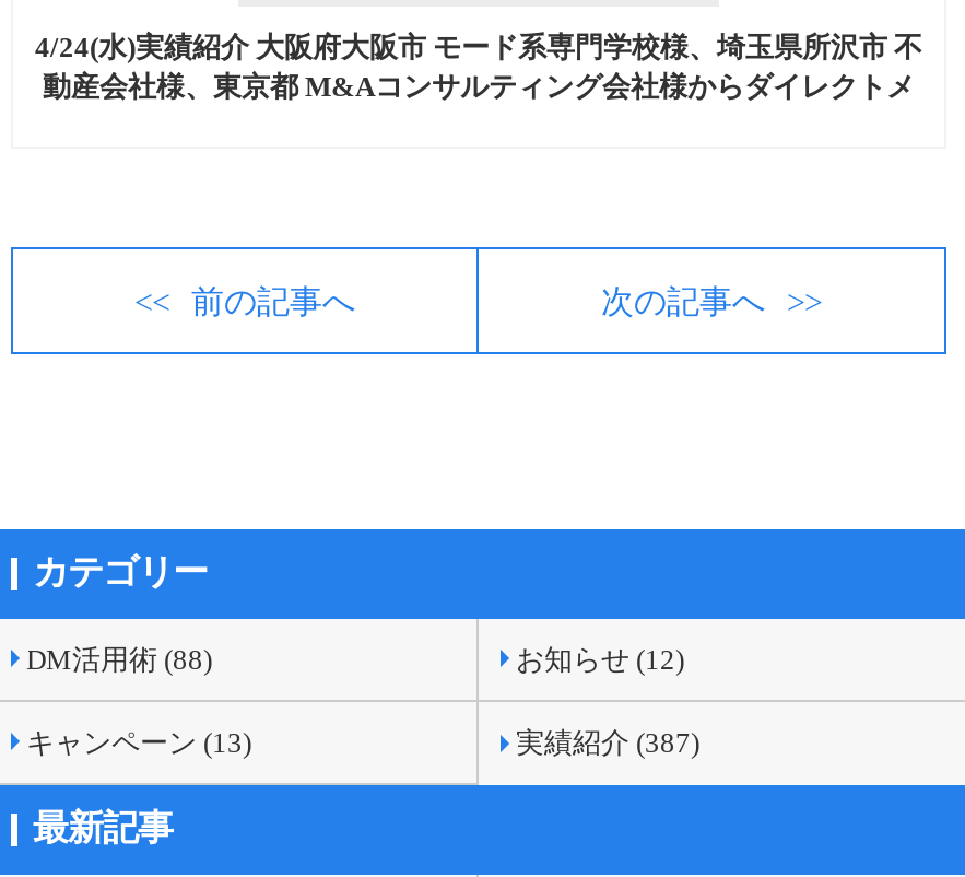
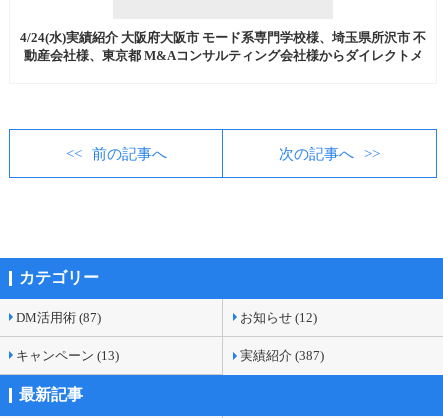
- DM活用術 (88)
+ DM活用術 (87)
